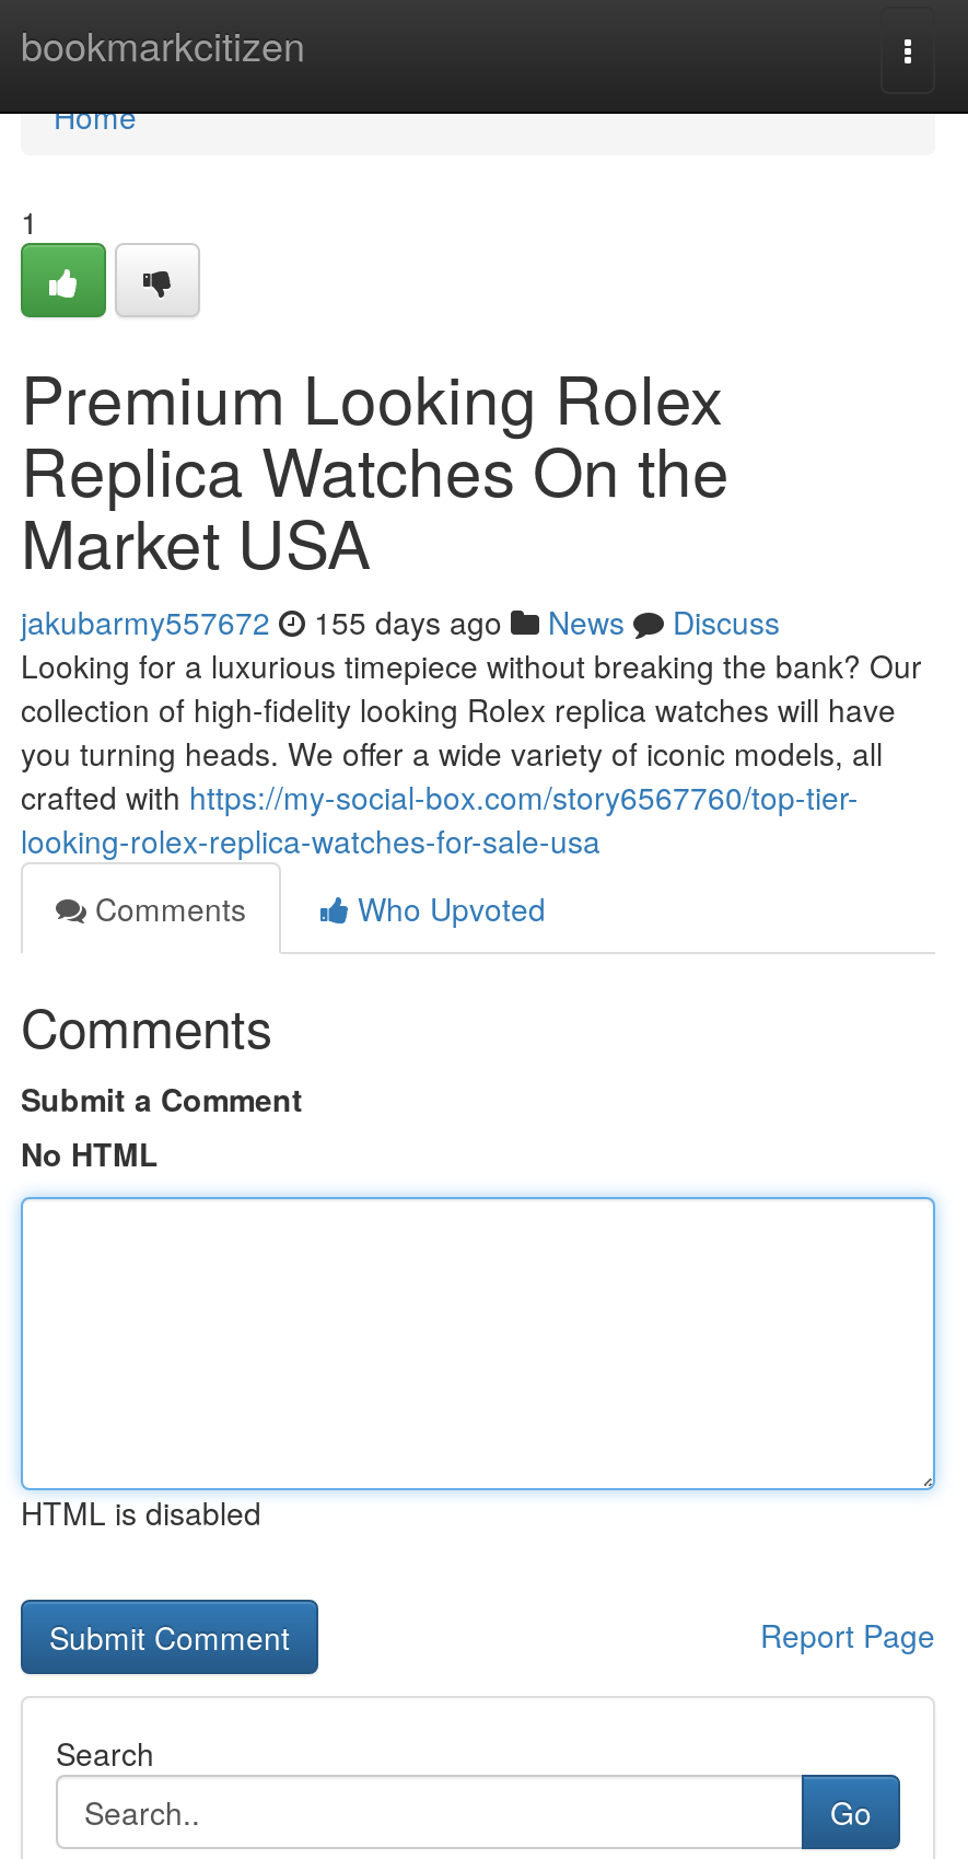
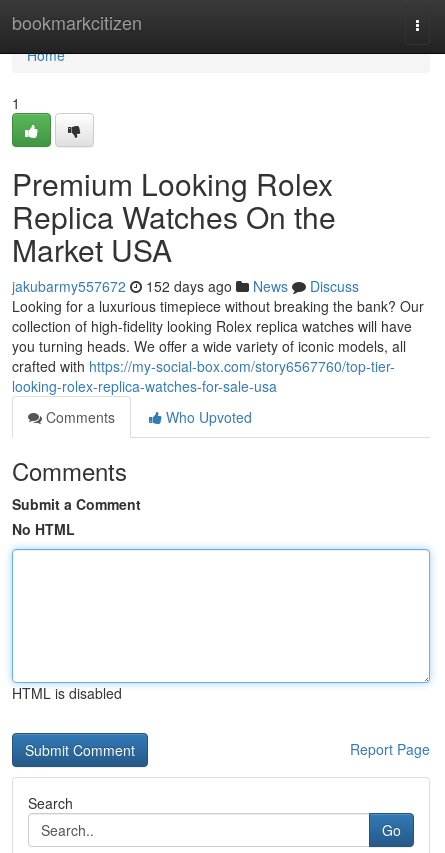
- jakubarmy557672 155 days ago News Discuss
+ jakubarmy557672 152 days ago News Discuss
